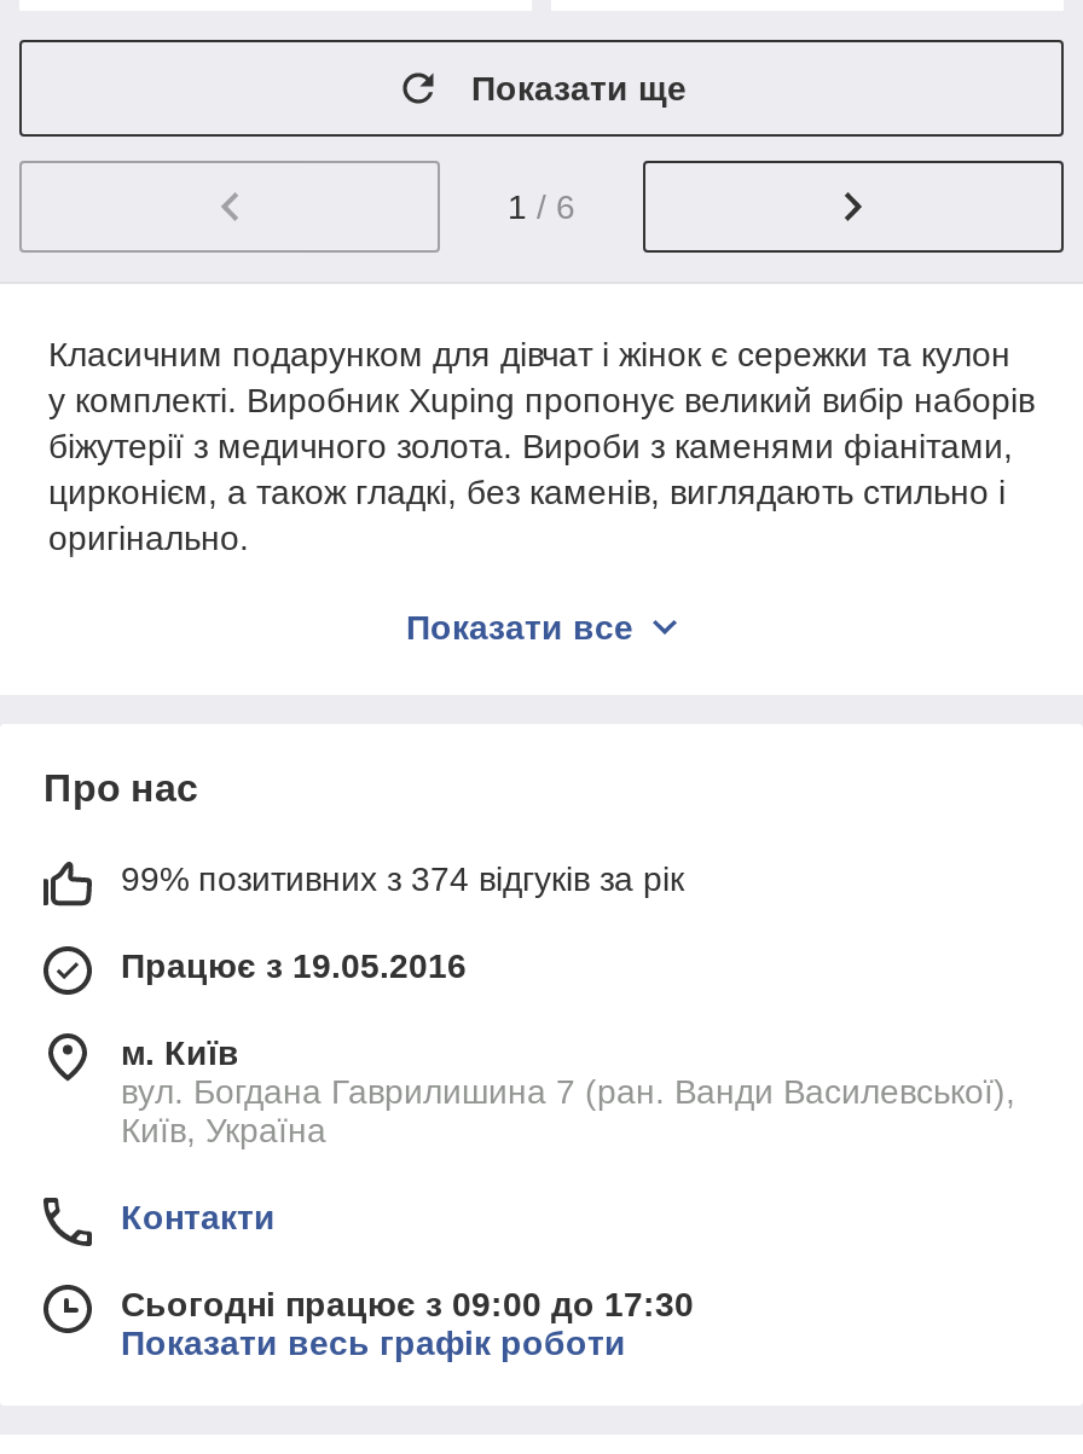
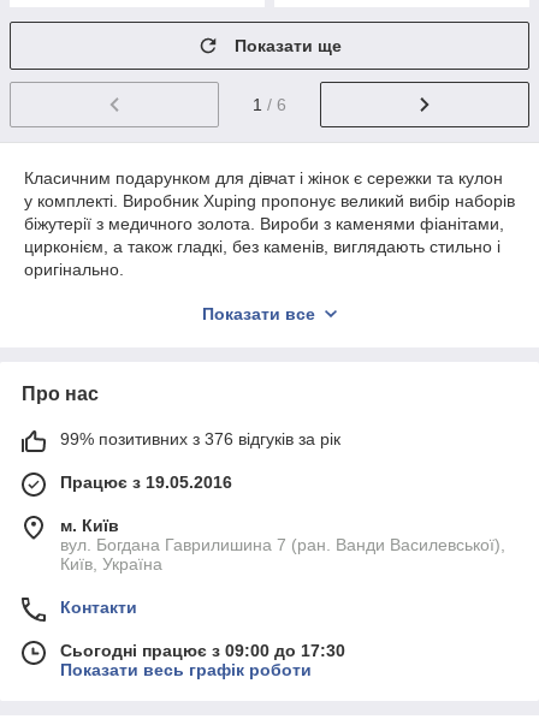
- 99% позитивних з 374 відгуків за рік
+ 99% позитивних з 376 відгуків за рік
